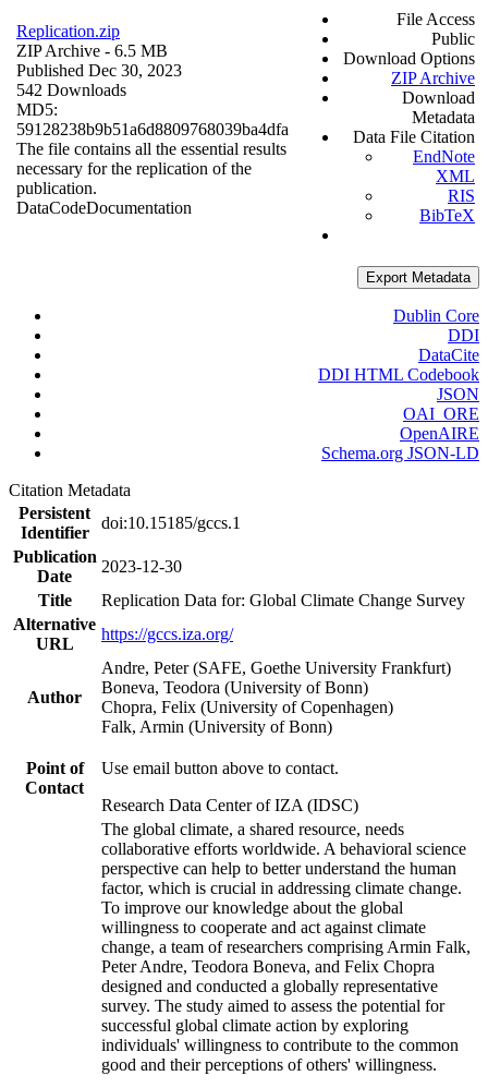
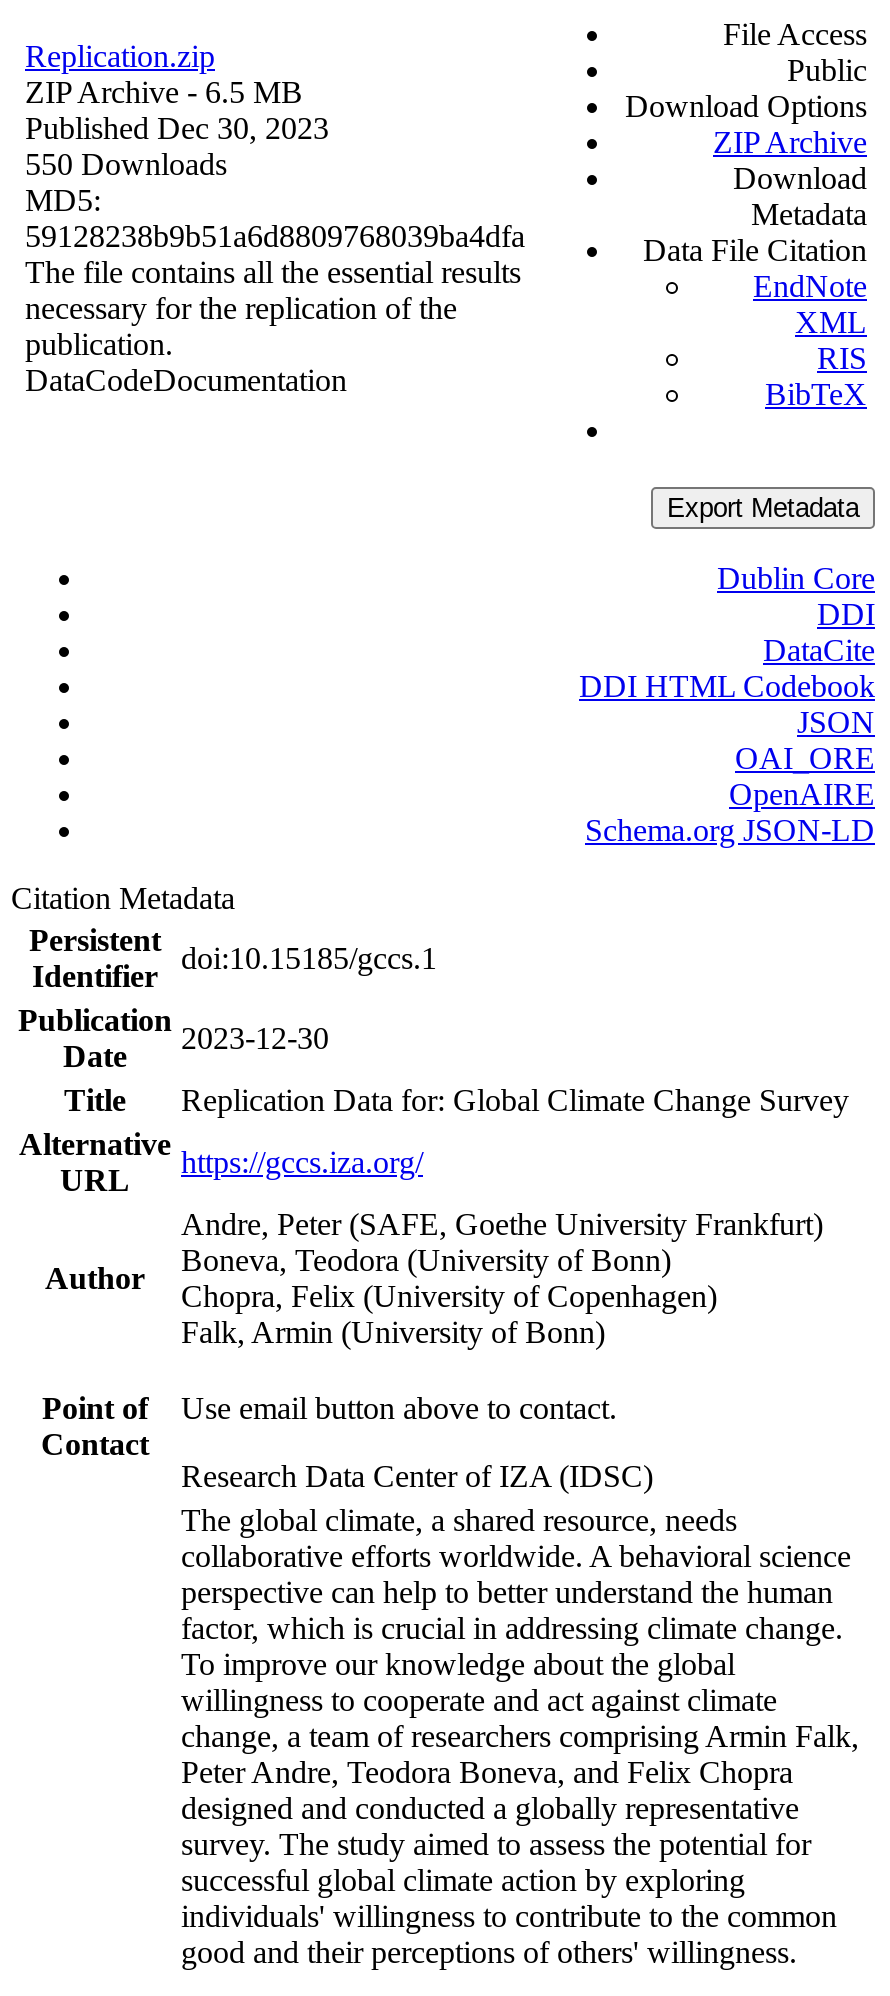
- 542 Downloads
+ 550 Downloads
